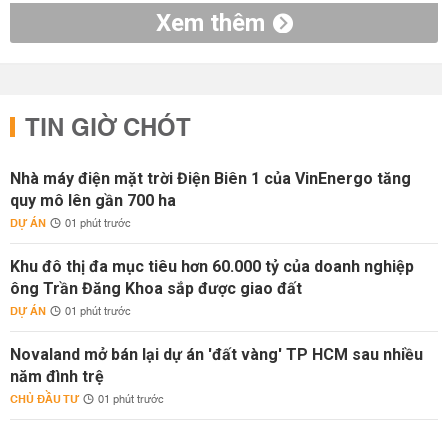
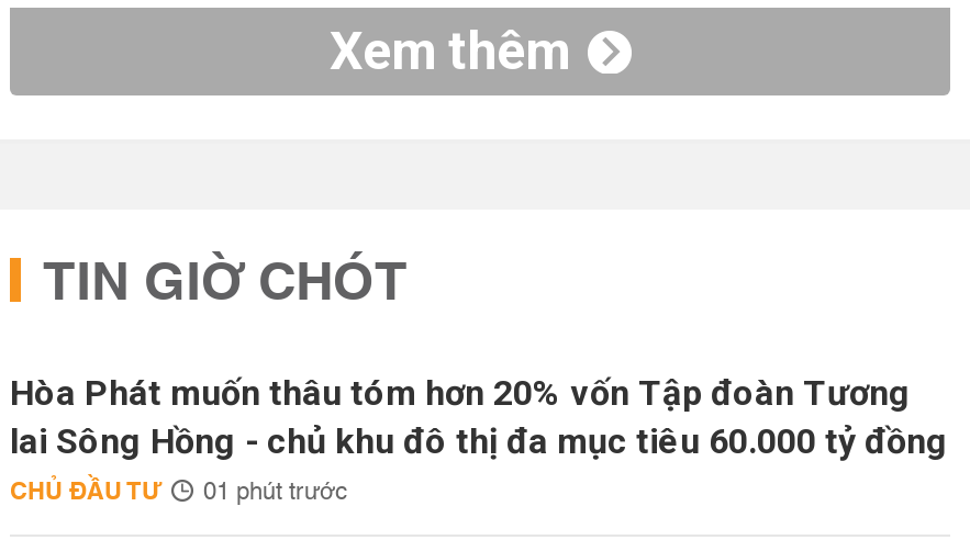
- Nhà máy điện mặt trời Điện Biên 1 của VinEnergo tăng
- quy mô lên gần 700 ha
- DỰ ÁN
- 01 phút trước
- Khu đô thị đa mục tiêu hơn 60.000 tỷ của doanh nghiệp
- ông Trần Đăng Khoa sắp được giao đất
- DỰ ÁN
- 01 phút trước
- Novaland mở bán lại dự án 'đất vàng' TP HCM sau nhiều
- năm đình trệ
+ Hòa Phát muốn thâu tóm hơn 20% vốn Tập đoàn Tương
+ lai Sông Hồng - chủ khu đô thị đa mục tiêu 60.000 tỷ đồng
